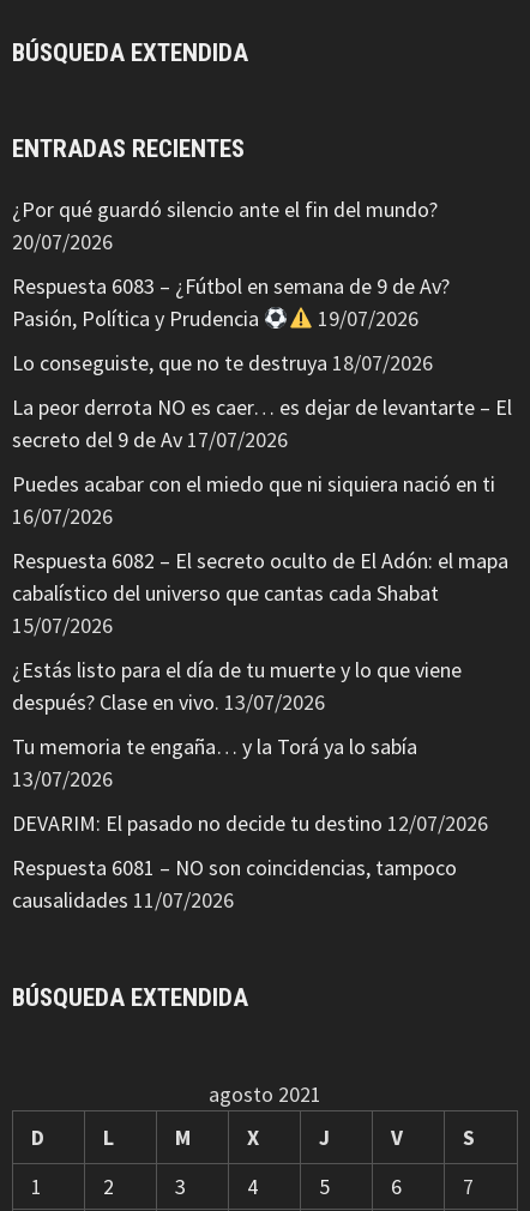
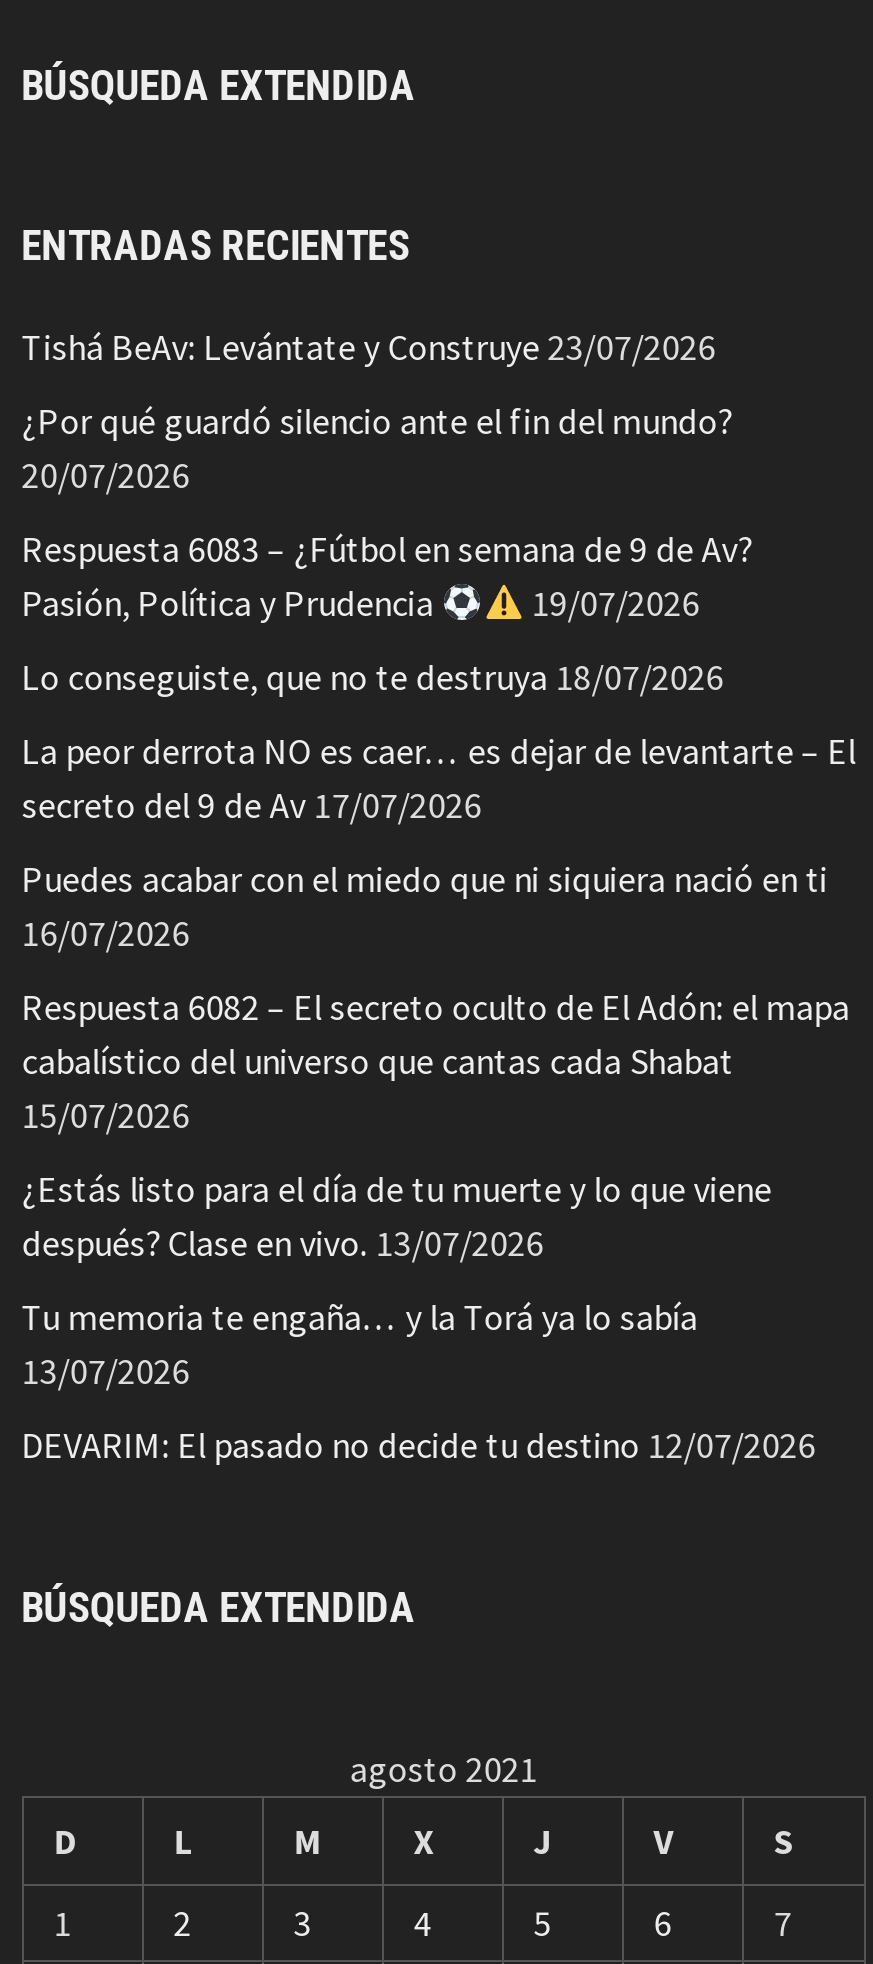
+ Tishá BeAv: Levántate y Construye 23/07/2026

moved down: ¿Por qué guardó silencio ante el fin del mundo? | 20/07/2026 | Respuesta 6083 – ¿Fútbol en semana de 9 de Av? | ... | 13/07/2026 | DEVARIM: El pasado no decide tu destino 12/07/2026

- Respuesta 6081 – NO son coincidencias, tampoco
- causalidades 11/07/2026
